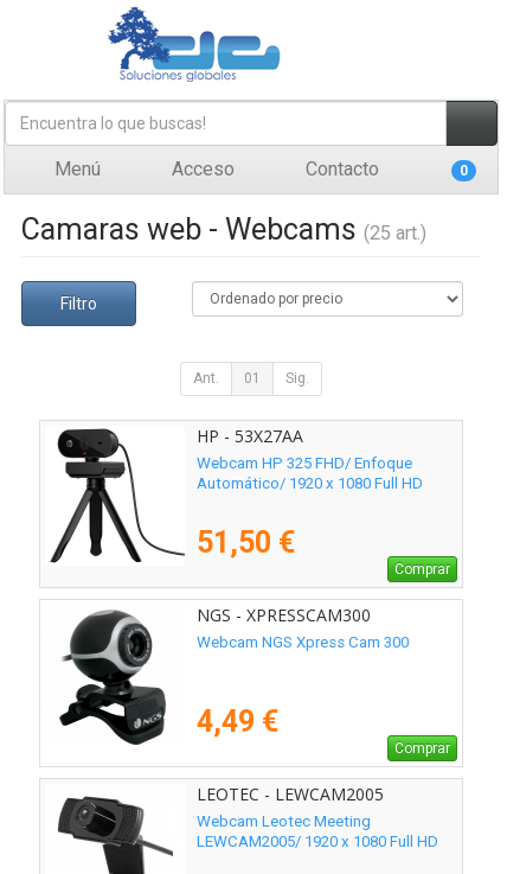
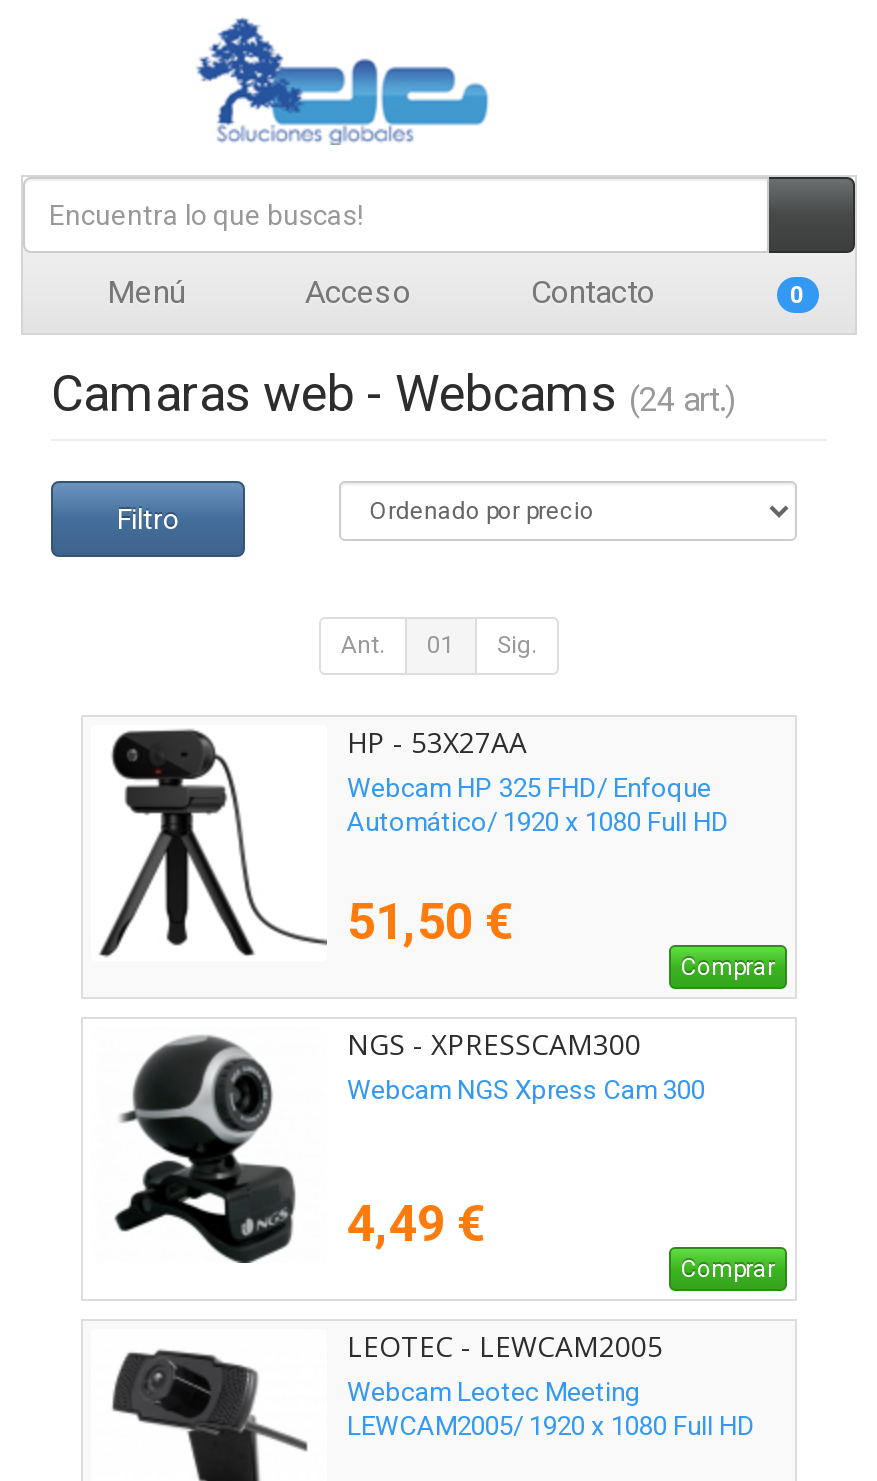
- Camaras web - Webcams (25 art.)
+ Camaras web - Webcams (24 art.)
